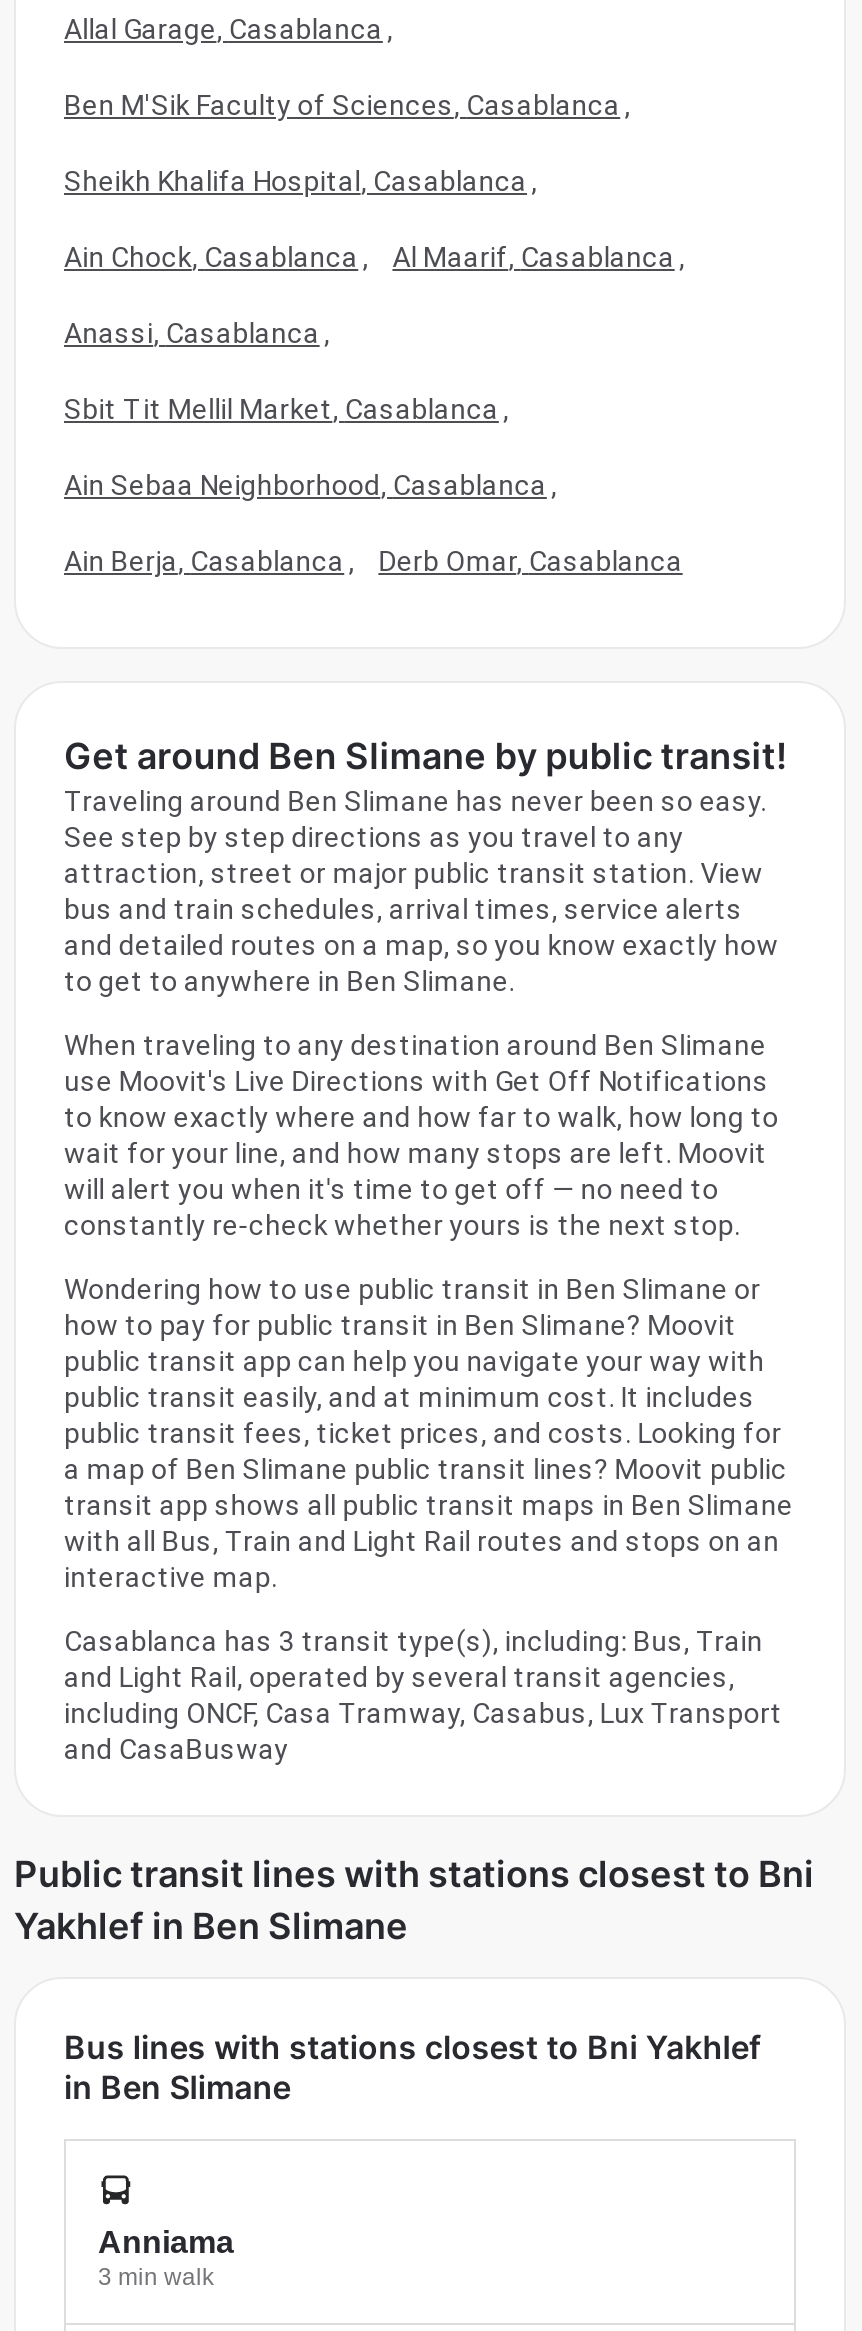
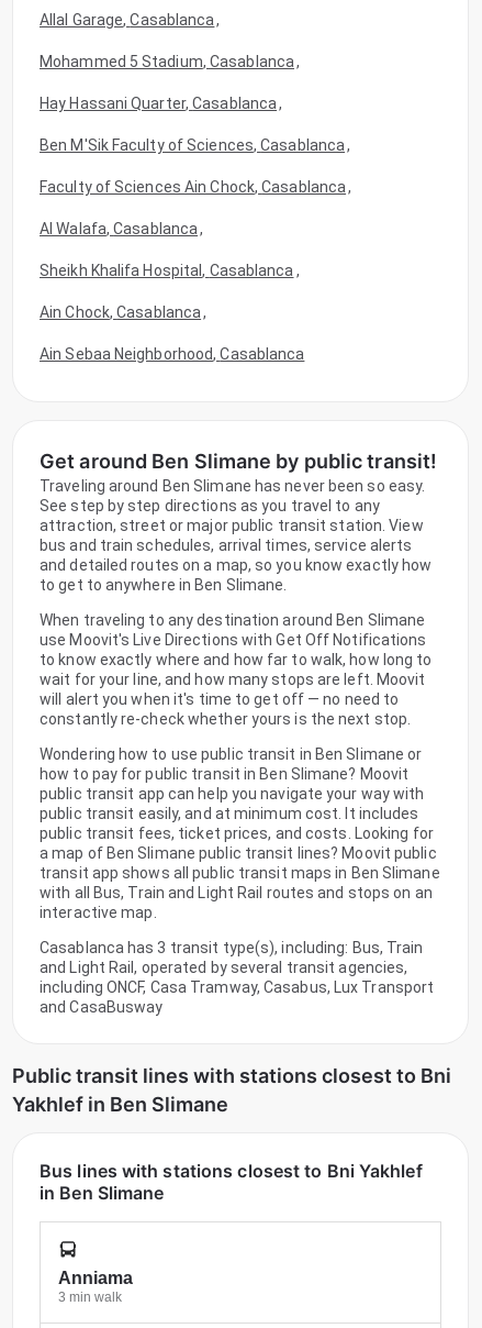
+ Mohammed 5 Stadium, Casablanca ,
+ Hay Hassani Quarter, Casablanca ,

moved down: Ben M'Sik Faculty of Sciences, Casablanca ,

+ Faculty of Sciences Ain Chock, Casablanca ,
+ Al Walafa, Casablanca ,

moved down: Sheikh Khalifa Hospital, Casablanca , | Ain Chock, Casablanca ,

- Al Maarif, Casablanca ,
- Anassi, Casablanca ,
- Sbit Tit Mellil Market, Casablanca ,
- Ain Sebaa Neighborhood, Casablanca ,
- Ain Berja, Casablanca ,
- Derb Omar, Casablanca
+ Ain Sebaa Neighborhood, Casablanca
